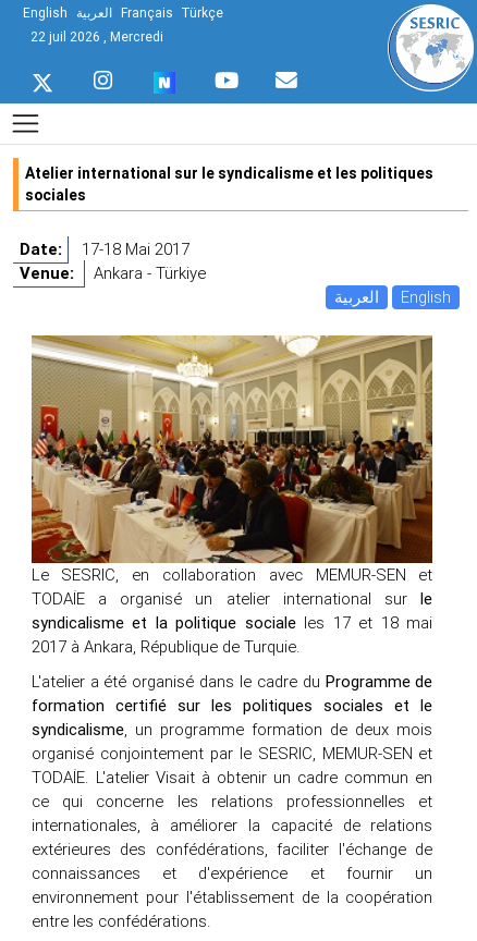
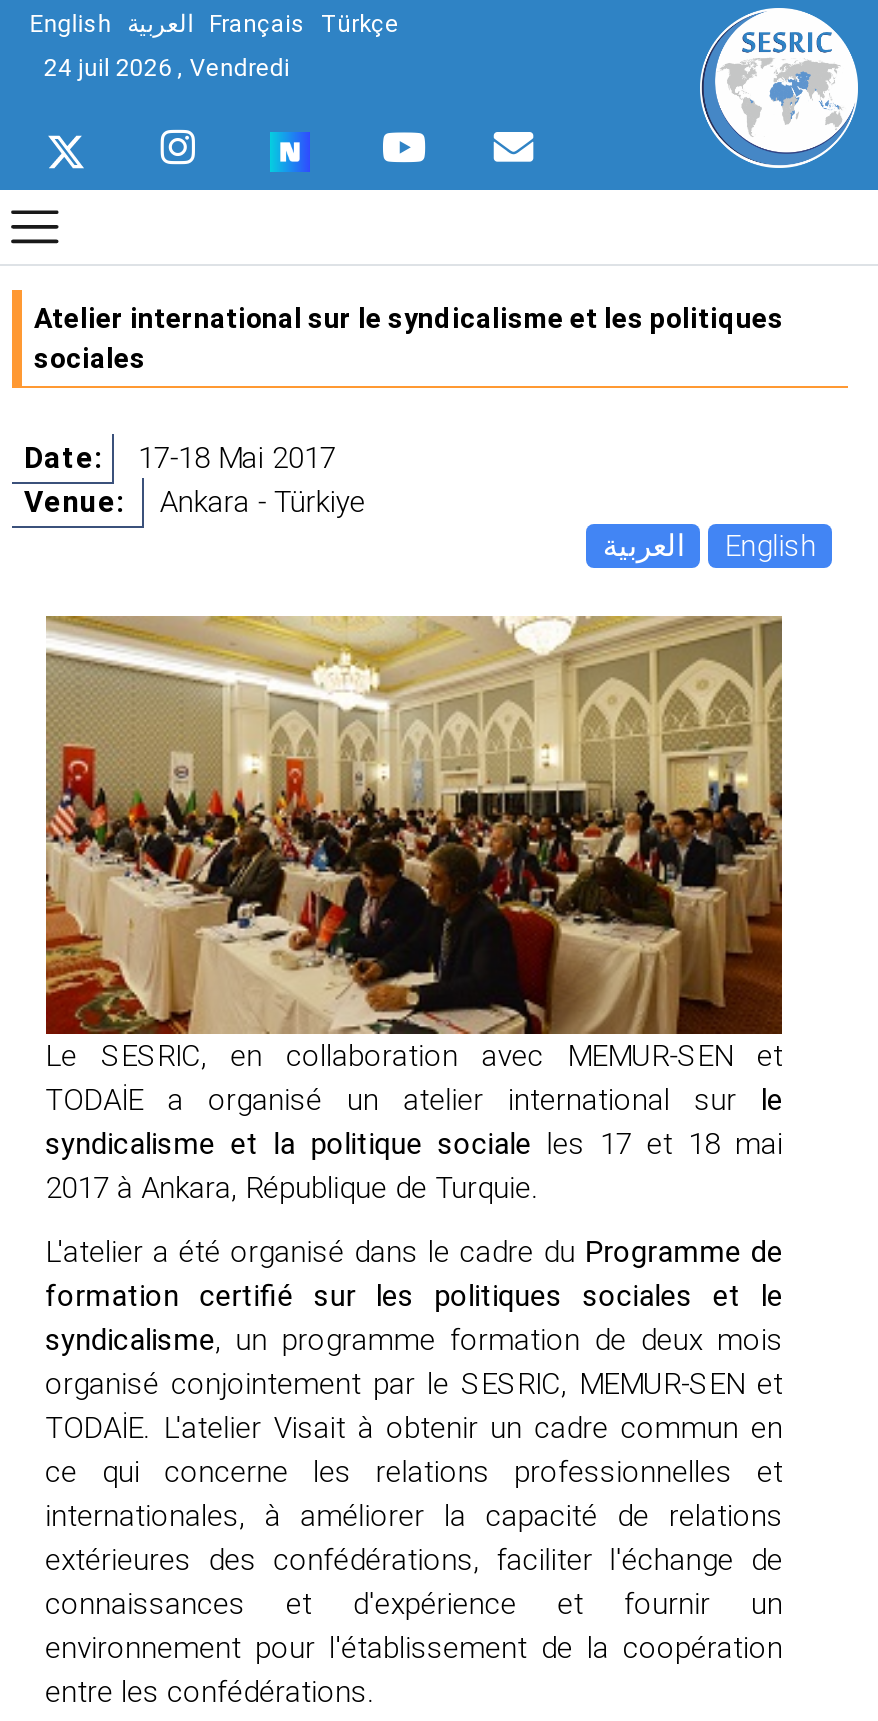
- 22 juil 2026 , Mercredi
+ 24 juil 2026 , Vendredi
